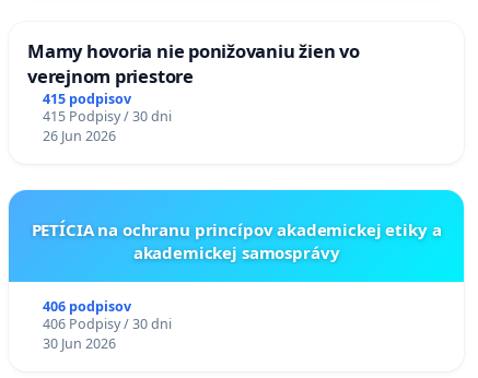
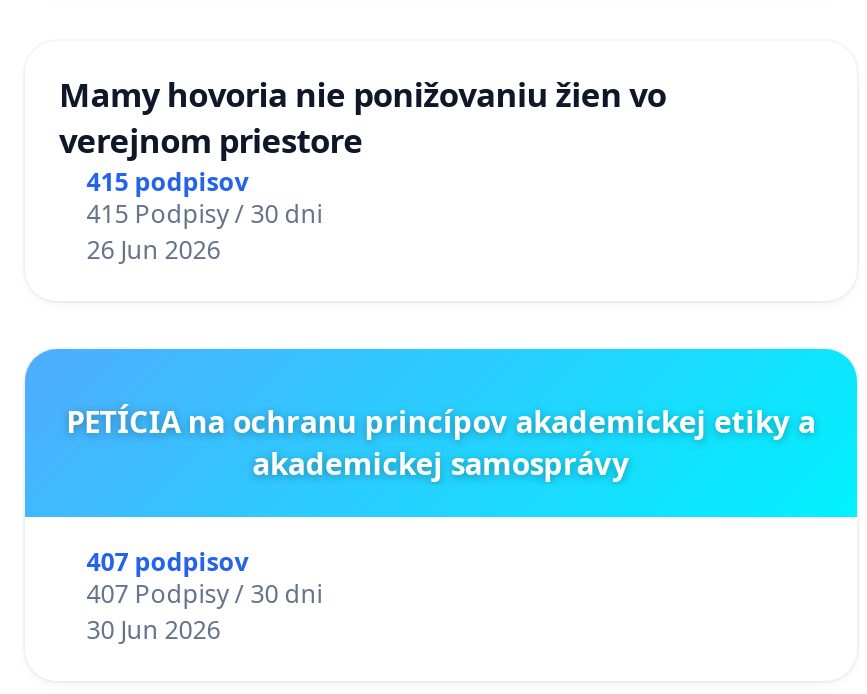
- 406 podpisov
+ 407 podpisov

- 406 Podpisy / 30 dni
+ 407 Podpisy / 30 dni
